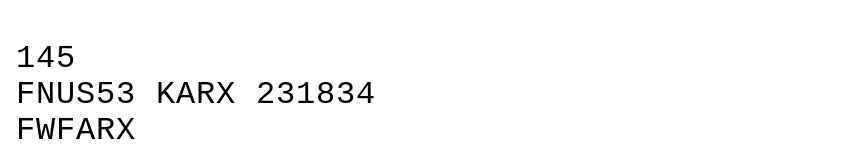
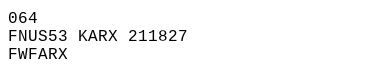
- 145
+ 064

- FNUS53 KARX 231834
+ FNUS53 KARX 211827
